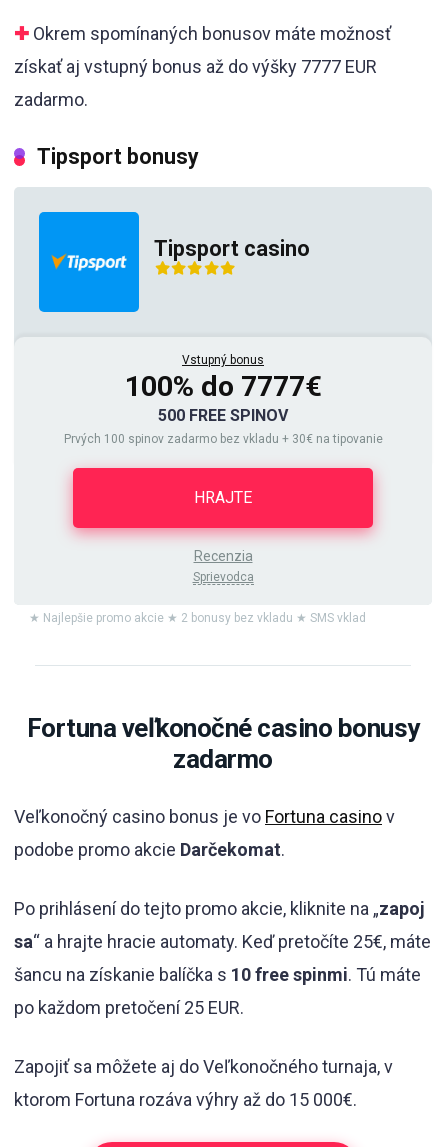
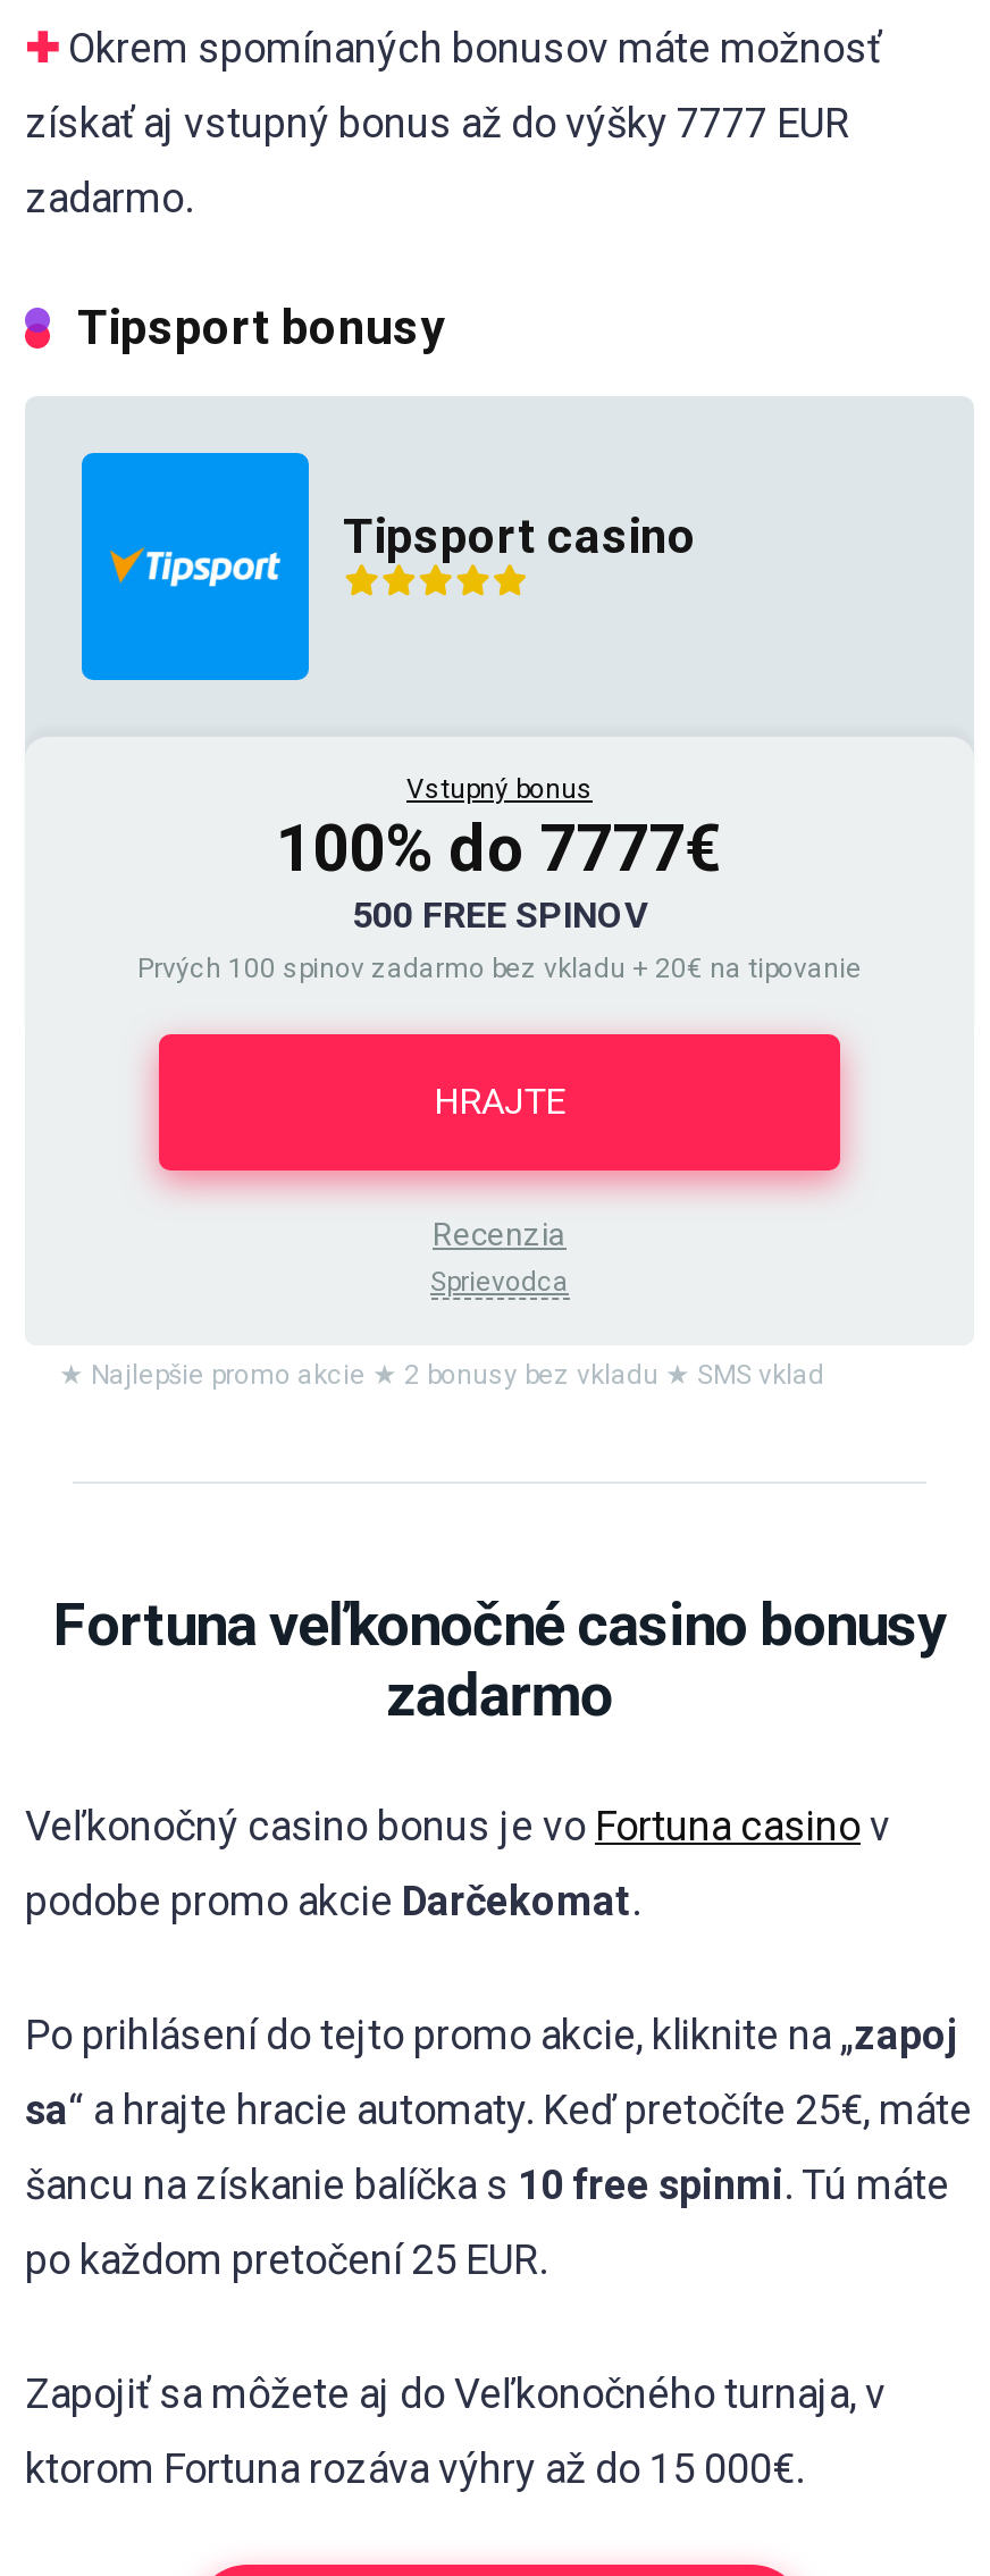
- Prvých 100 spinov zadarmo bez vkladu + 30€ na tipovanie
+ Prvých 100 spinov zadarmo bez vkladu + 20€ na tipovanie
